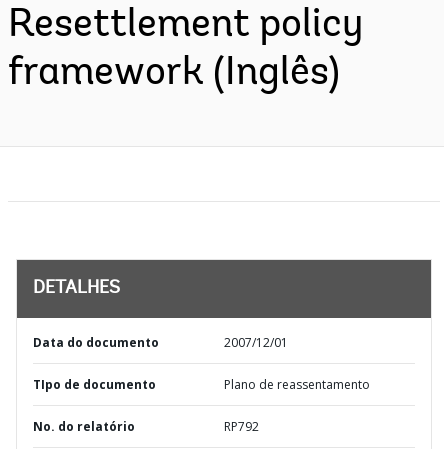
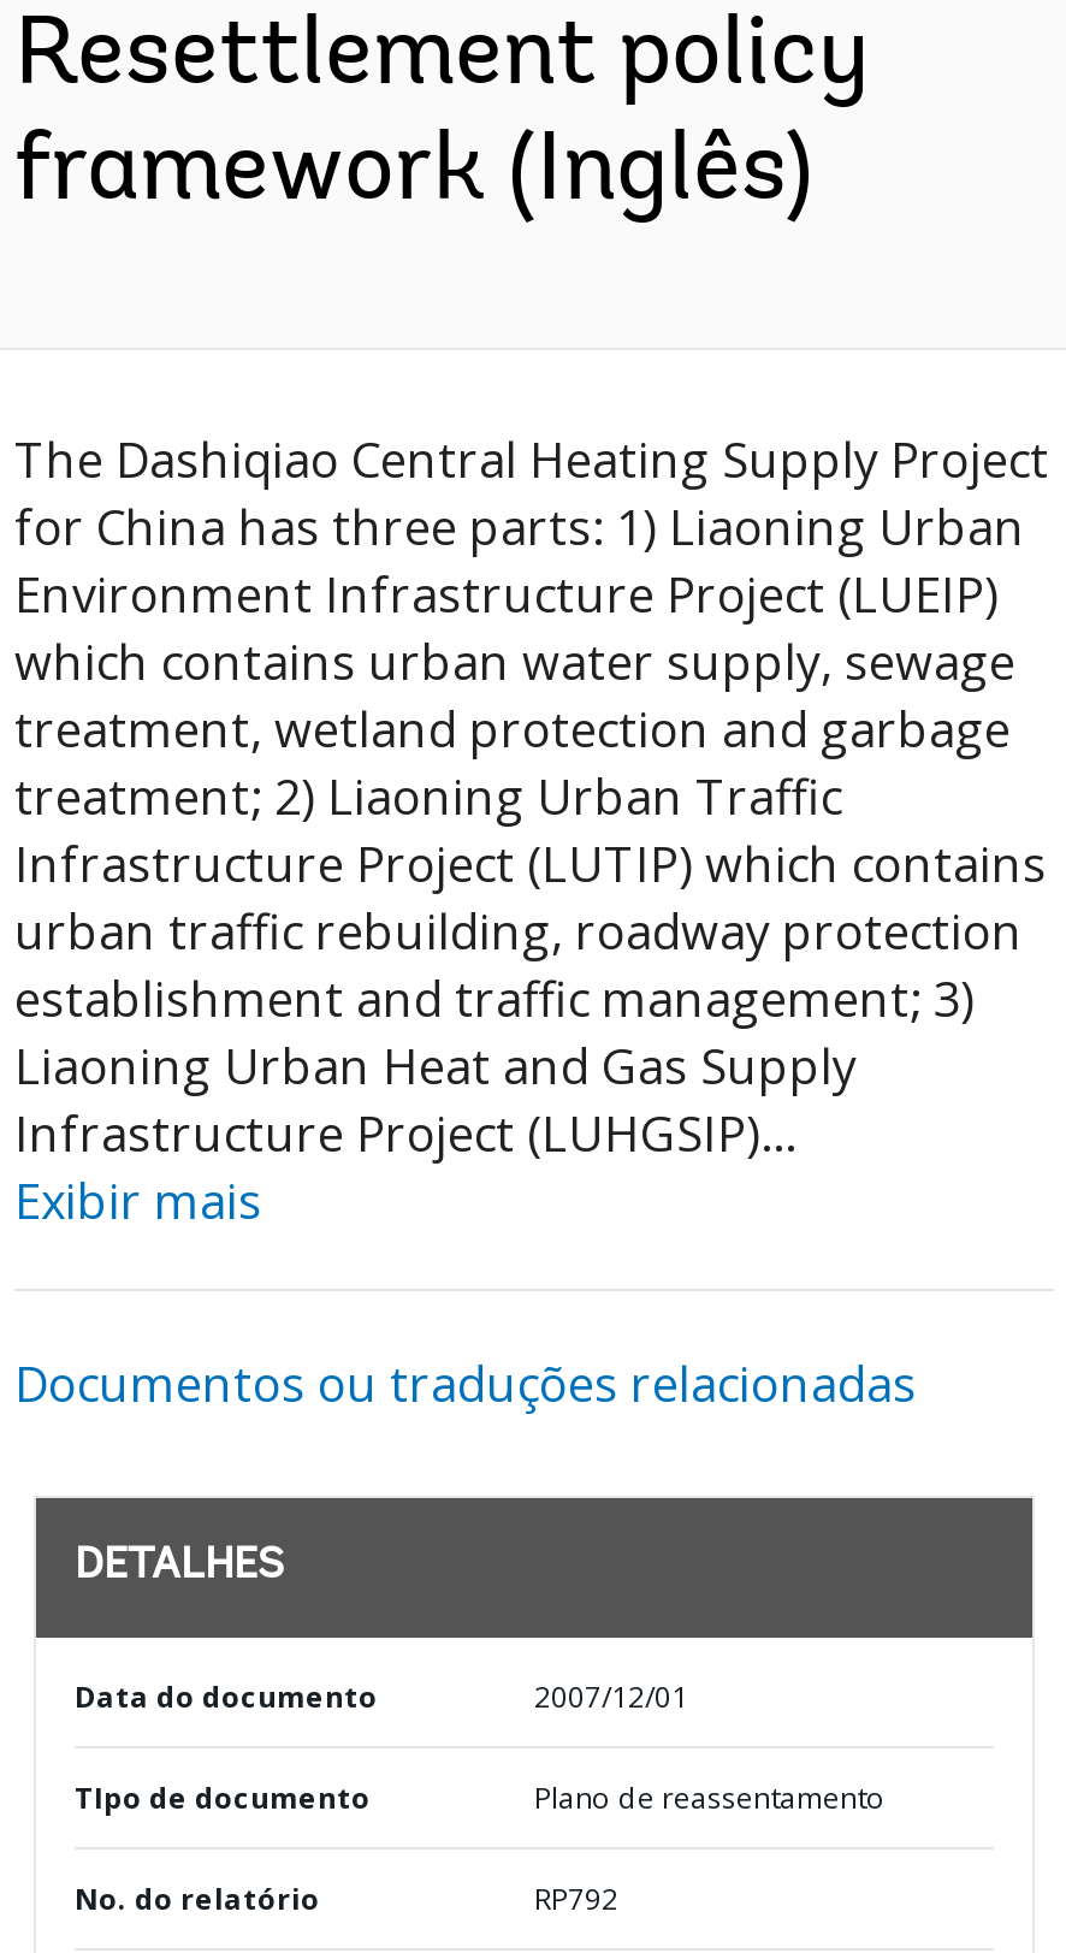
+ The Dashiqiao Central Heating Supply Project
+ for China has three parts: 1) Liaoning Urban
+ Environment Infrastructure Project (LUEIP)
+ which contains urban water supply, sewage
+ treatment, wetland protection and garbage
+ treatment; 2) Liaoning Urban Traffic
+ Infrastructure Project (LUTIP) which contains
+ urban traffic rebuilding, roadway protection
+ establishment and traffic management; 3)
+ Liaoning Urban Heat and Gas Supply
+ Infrastructure Project (LUHGSIP)...
+ Exibir mais
+ Documentos ou traduções relacionadas
